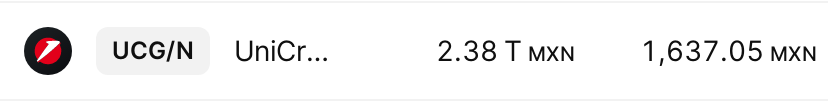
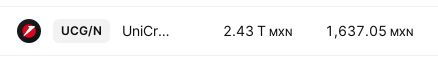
- 2.38 T MXN 1,637.05 MXN
+ 2.43 T MXN 1,637.05 MXN
